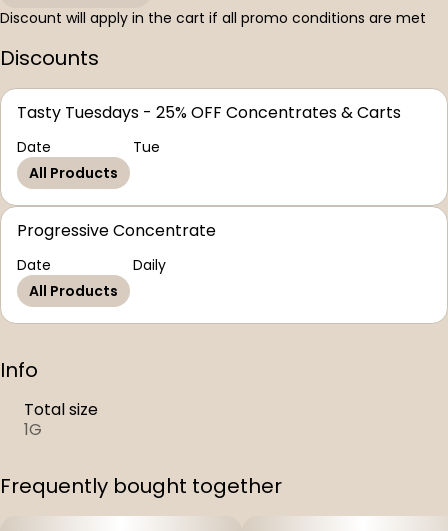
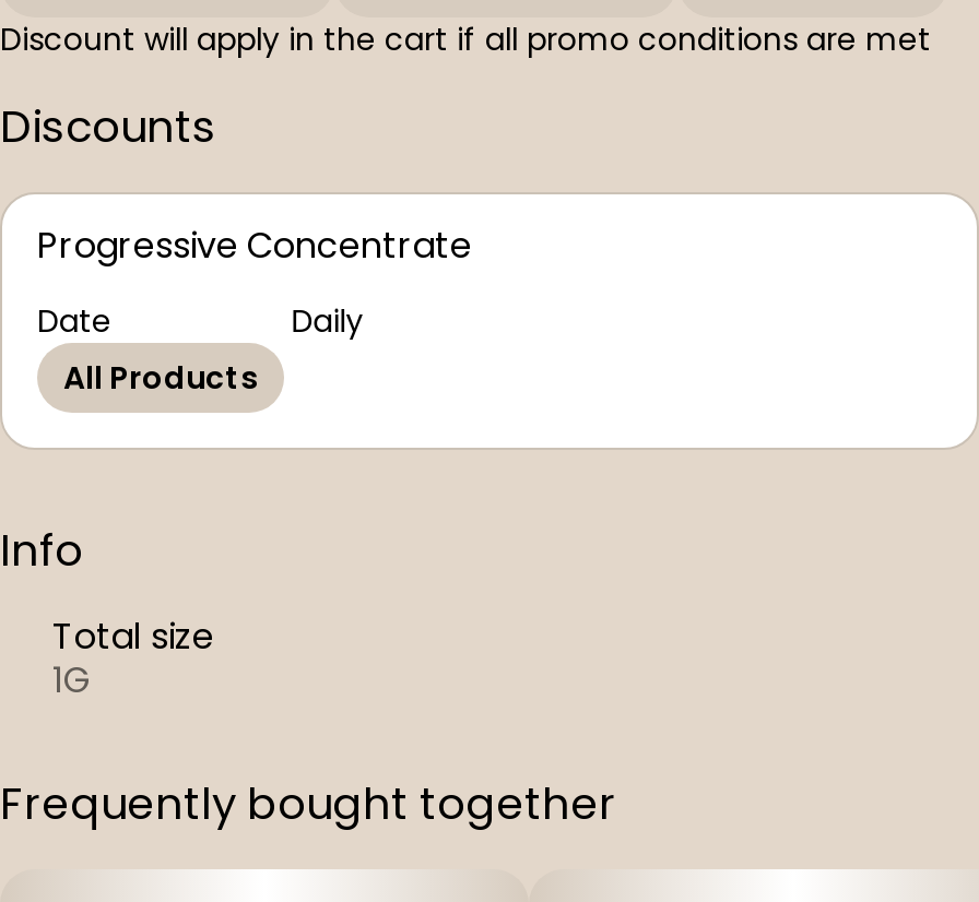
- Tasty Tuesdays - 25% OFF Concentrates & Carts
- Date
- Tue
- All Products
